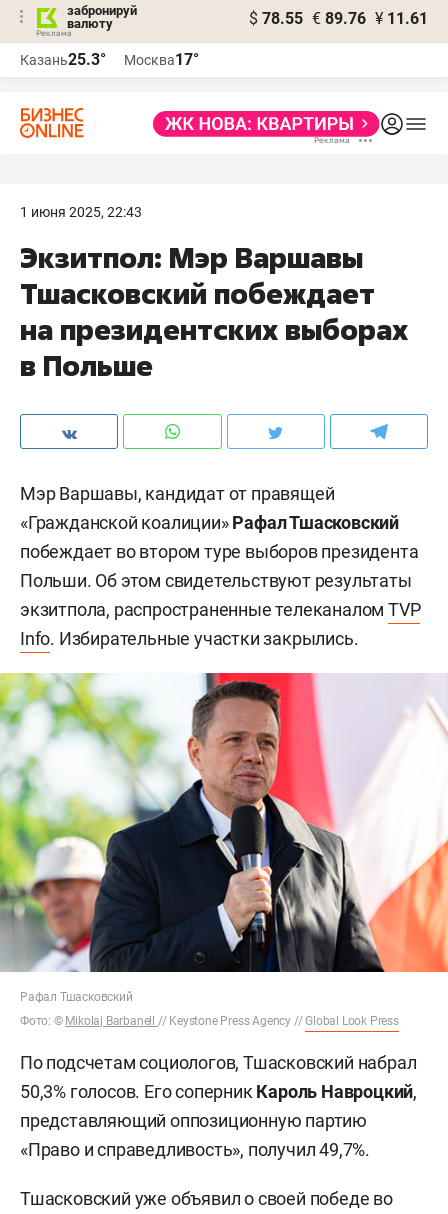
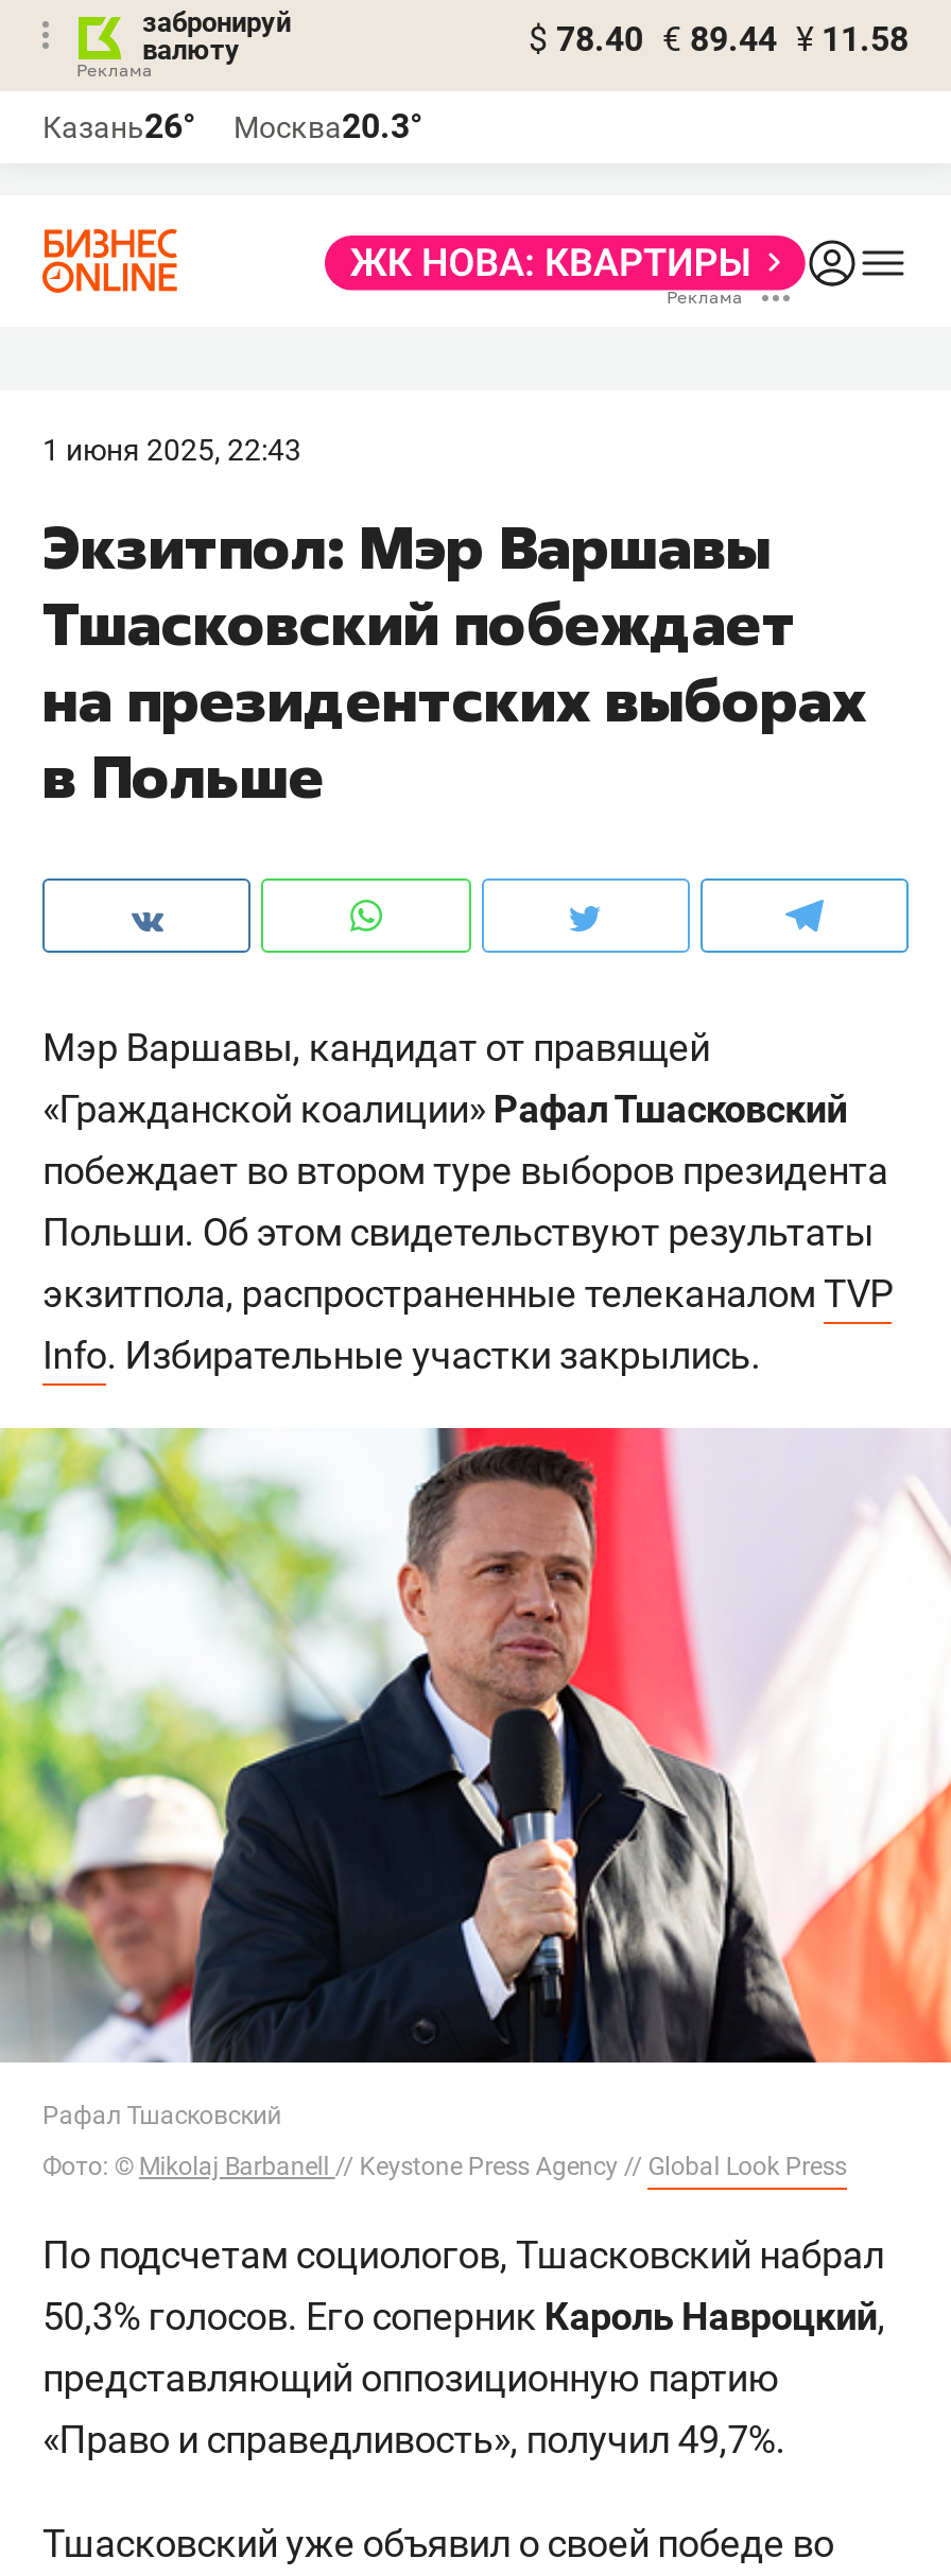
- $ 78.55 € 89.76 ¥ 11.61
+ $ 78.40 € 89.44 ¥ 11.58

- Казань25.3°
+ Казань26°

- Москва17°
+ Москва20.3°
